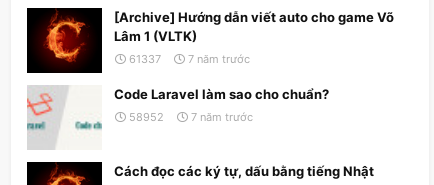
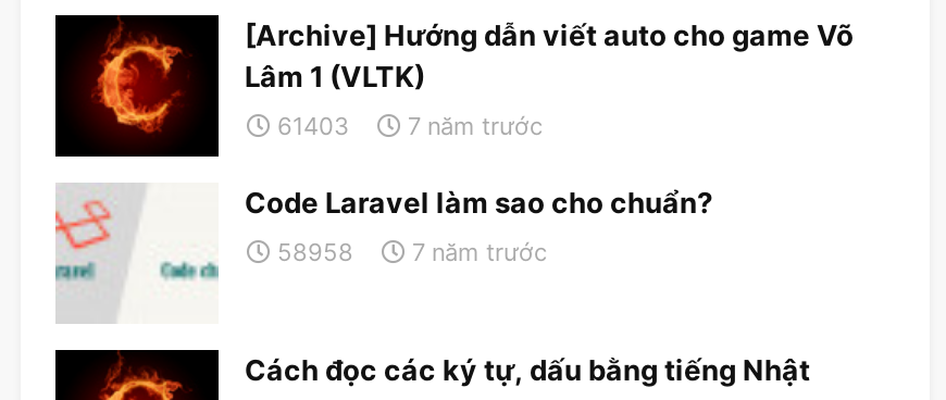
- 61337 7 năm trước
+ 61403 7 năm trước

- 58952 7 năm trước
+ 58958 7 năm trước
